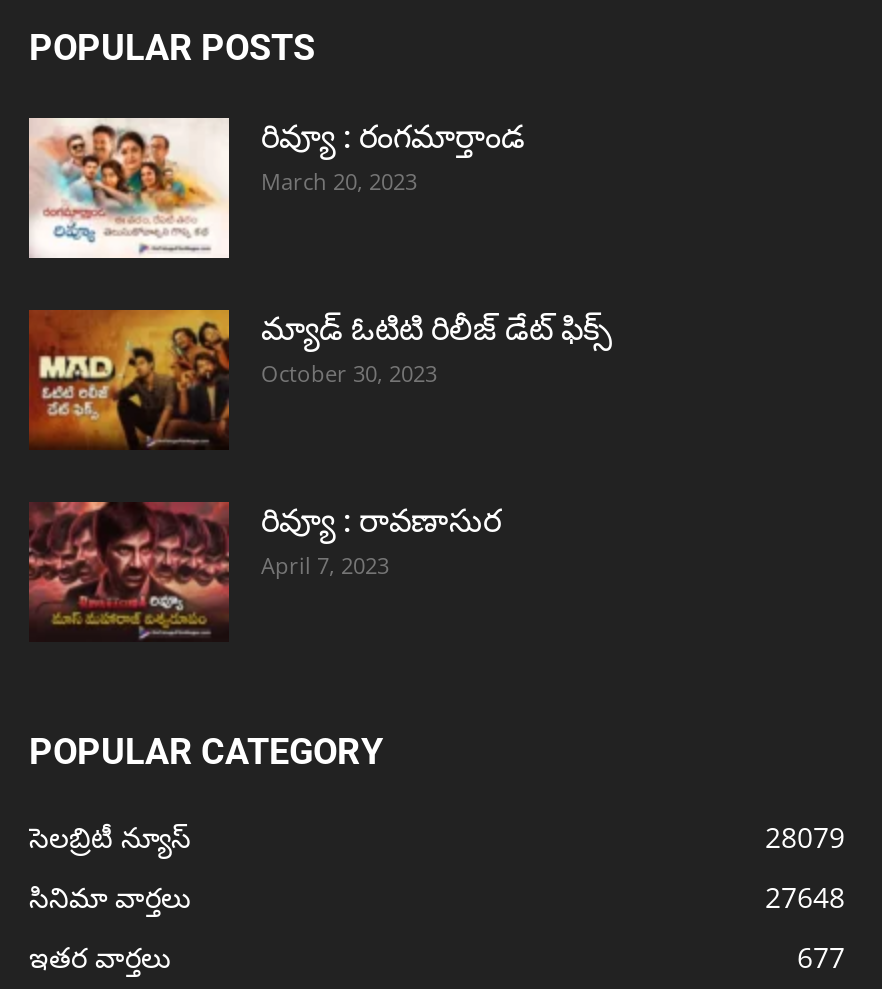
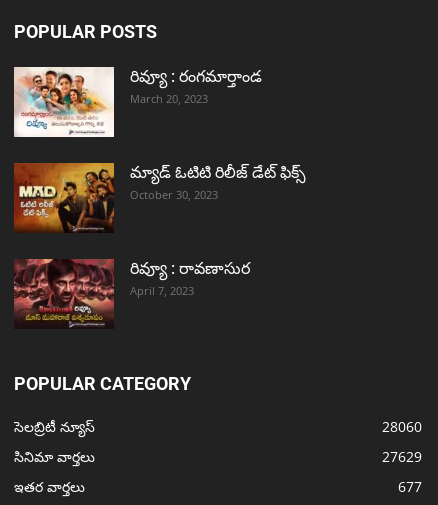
- 28079
+ 28060

- 27648
+ 27629
